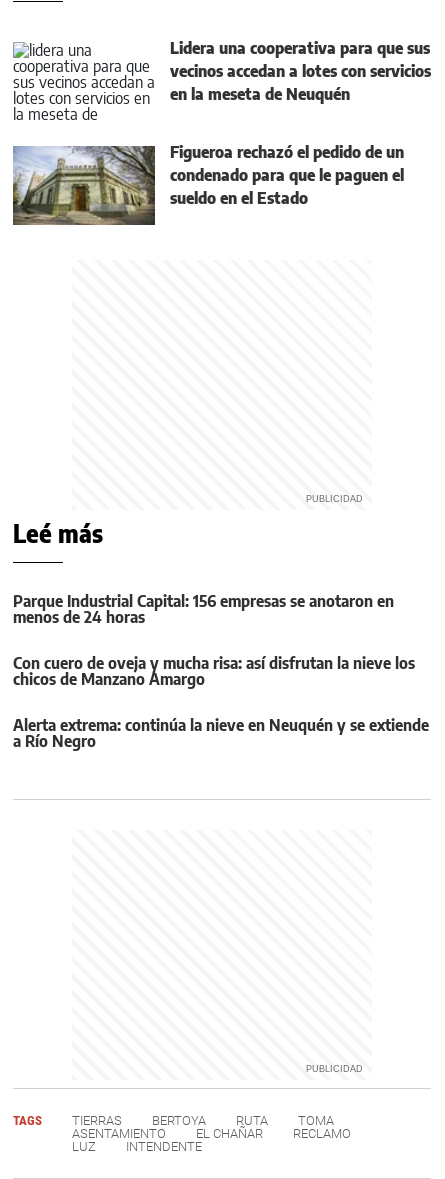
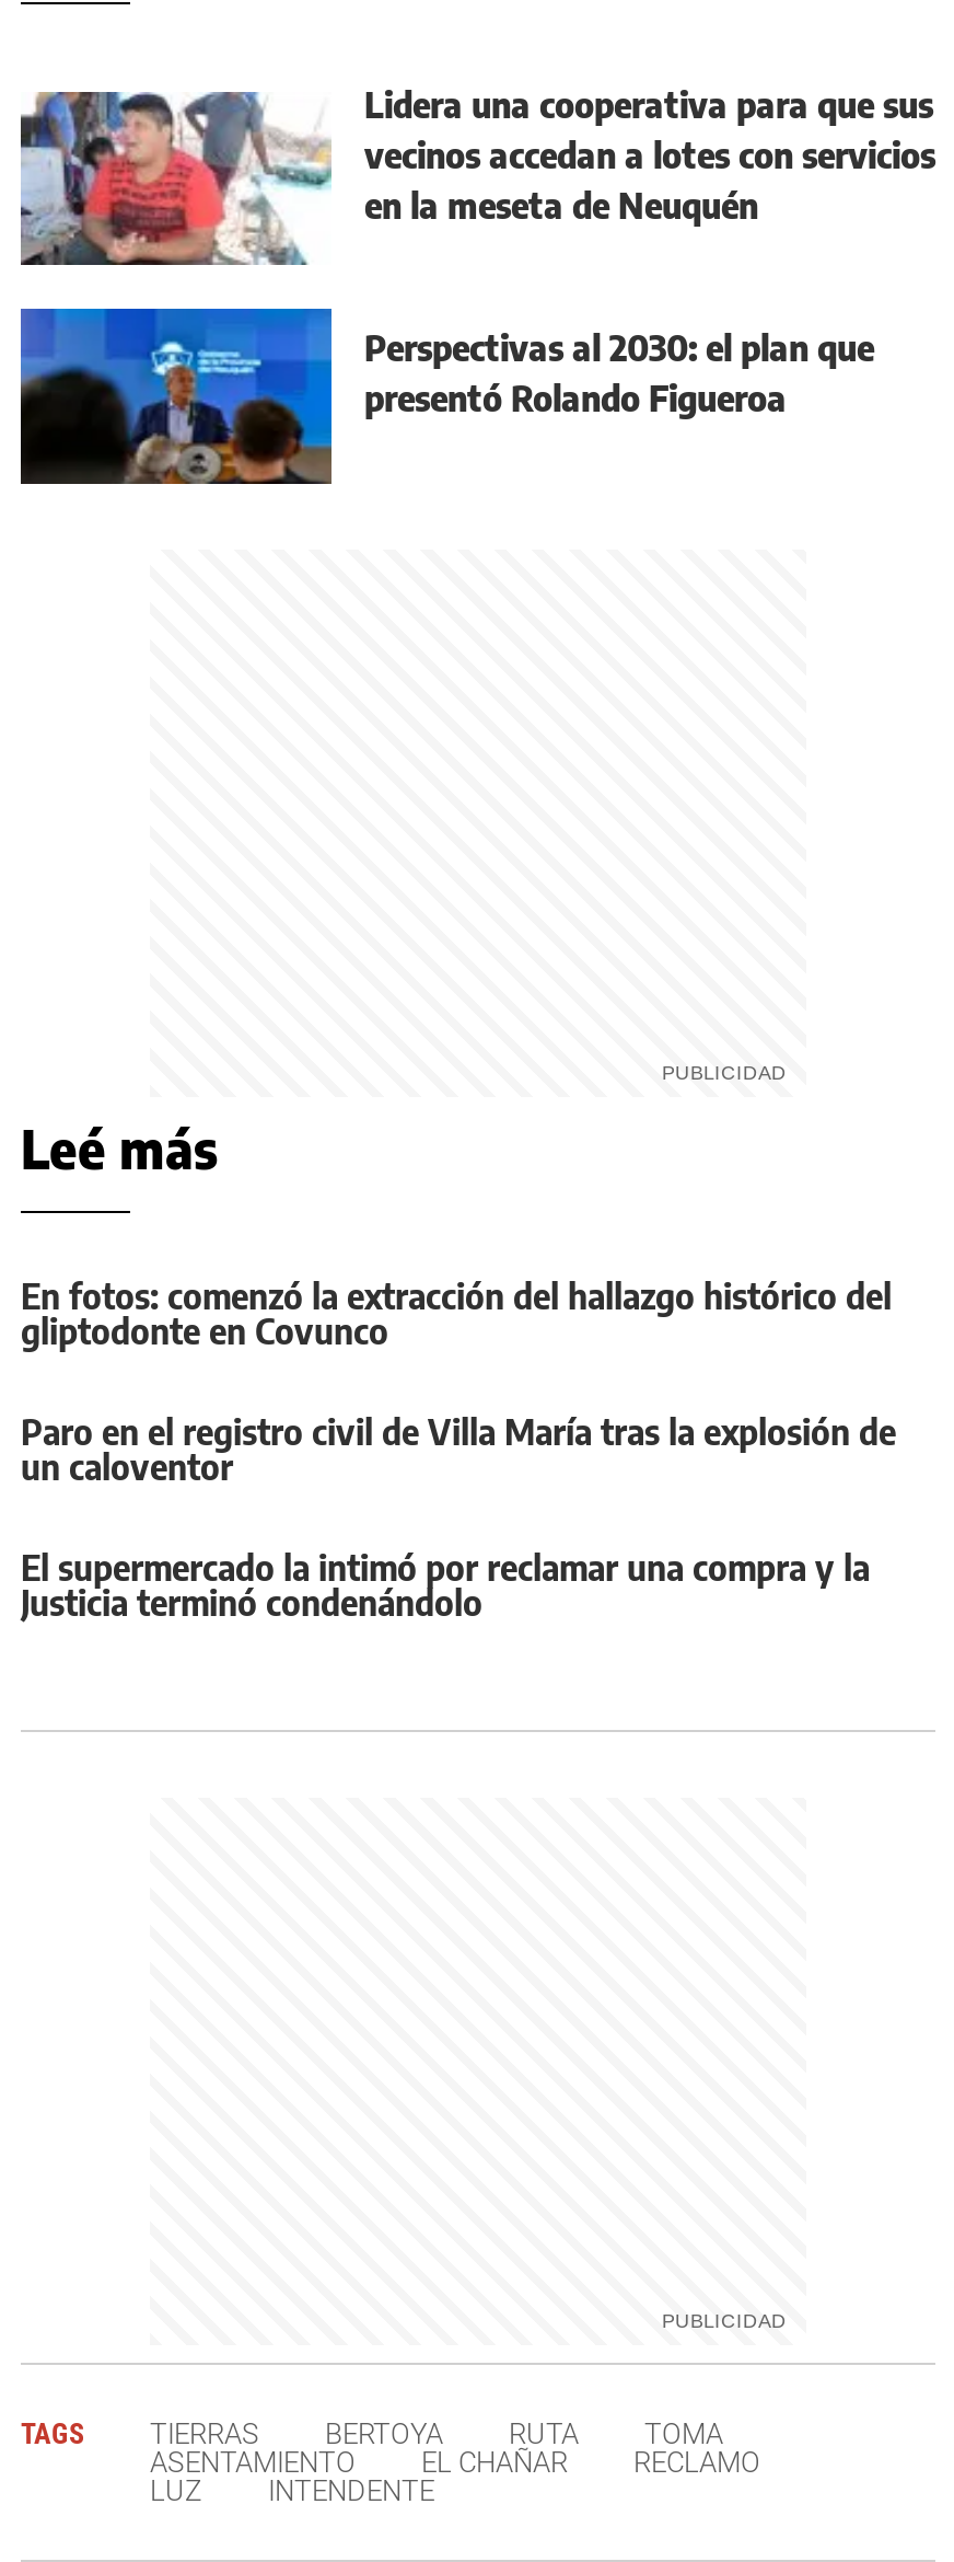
- [image]
+ [image]

- [image]
- Figueroa rechazó el pedido de un
- condenado para que le paguen el
- sueldo en el Estado
+ [image]
+ Perspectivas al 2030: el plan que
+ presentó Rolando Figueroa

- Parque Industrial Capital: 156 empresas se anotaron en
- menos de 24 horas
+ En fotos: comenzó la extracción del hallazgo histórico del
+ gliptodonte en Covunco

- Con cuero de oveja y mucha risa: así disfrutan la nieve los
- chicos de Manzano Amargo
+ Paro en el registro civil de Villa María tras la explosión de
+ un caloventor

- Alerta extrema: continúa la nieve en Neuquén y se extiende
- a Río Negro
+ El supermercado la intimó por reclamar una compra y la
+ Justicia terminó condenándolo
